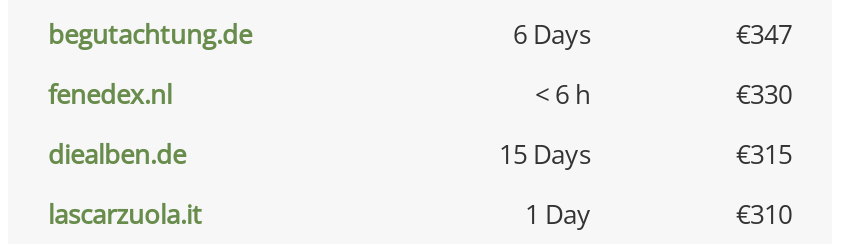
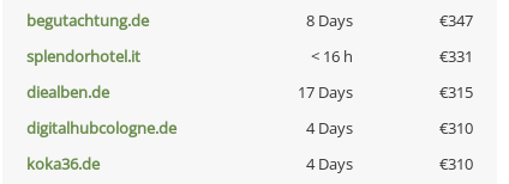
- 6 Days
+ 8 Days

- fenedex.nl
- < 6 h
- €330
+ splendorhotel.it
+ < 16 h
+ €331

- 15 Days
+ 17 Days

- lascarzuola.it
- 1 Day
+ digitalhubcologne.de
+ 4 Days
+ €310
+ koka36.de
+ 4 Days
